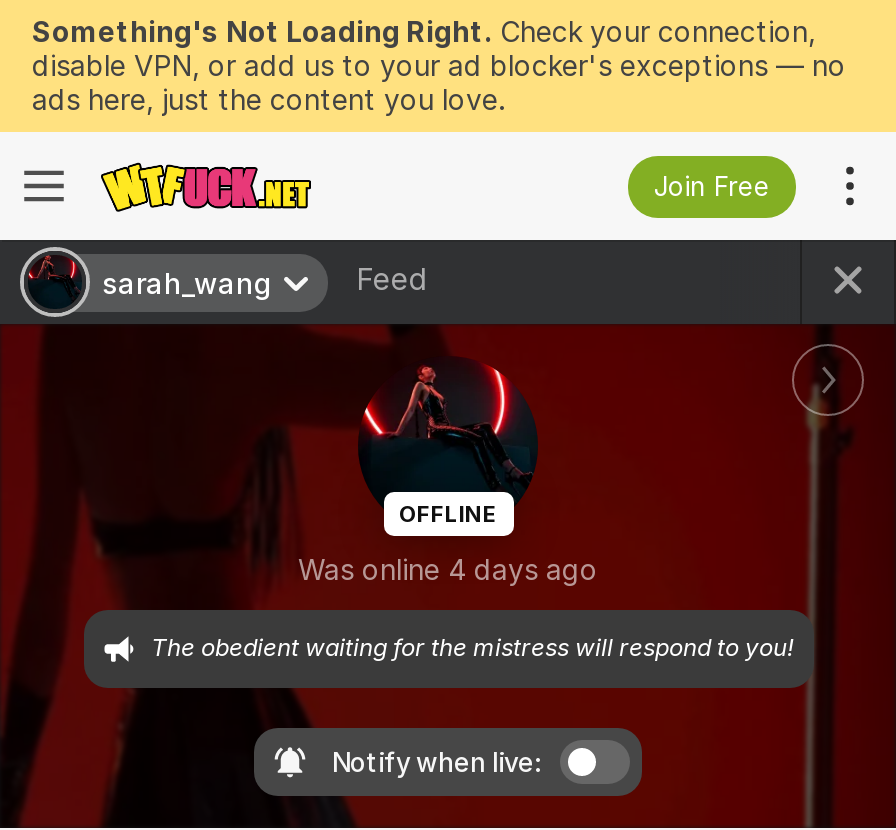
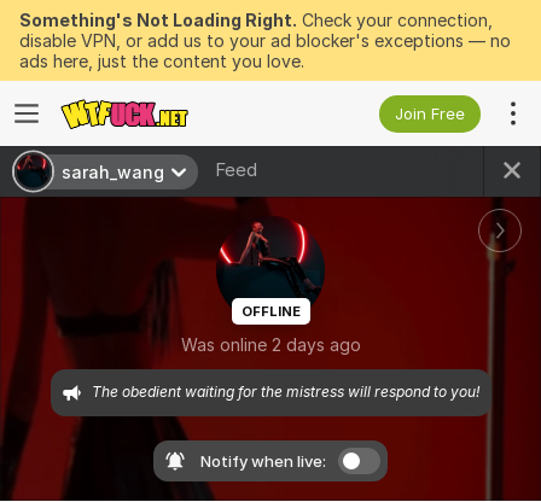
- Was online 4 days ago
+ Was online 2 days ago
